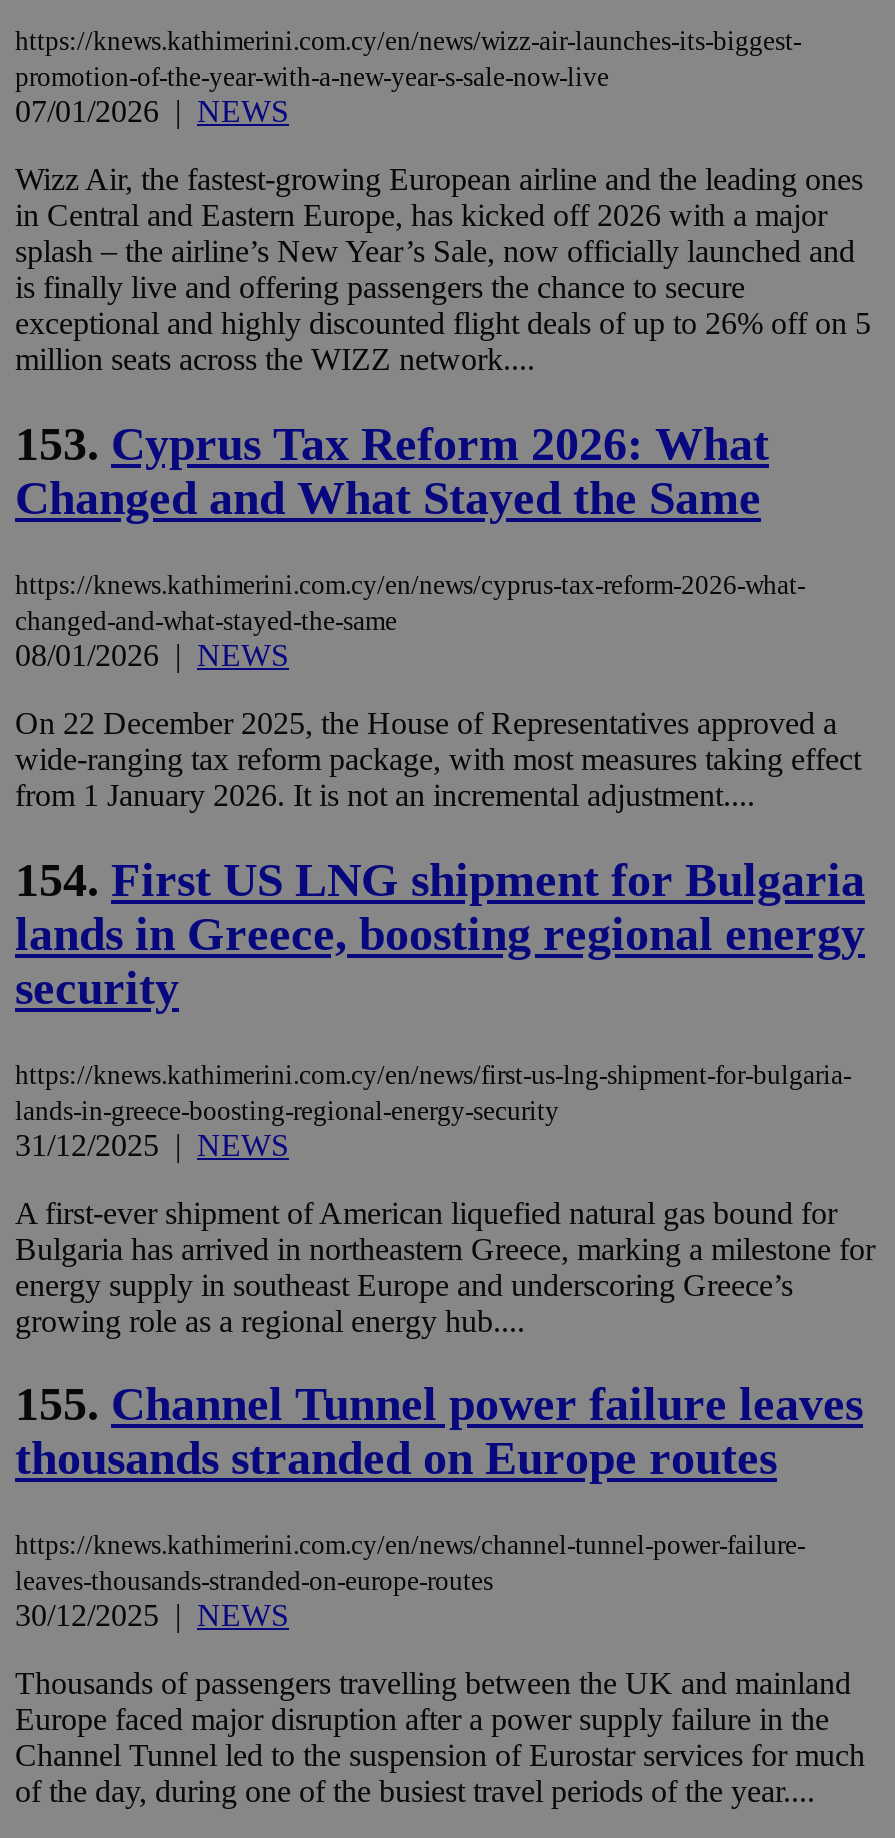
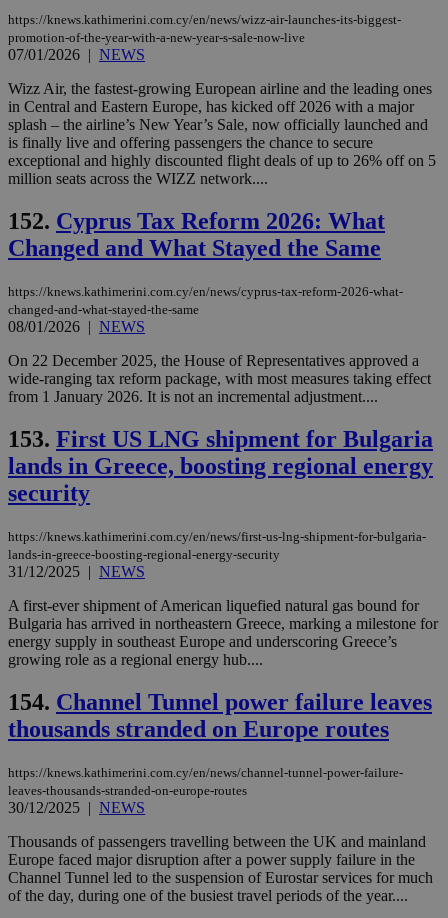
- 153. Cyprus Tax Reform 2026: What
+ 152. Cyprus Tax Reform 2026: What

- 154. First US LNG shipment for Bulgaria
+ 153. First US LNG shipment for Bulgaria

- 155. Channel Tunnel power failure leaves
+ 154. Channel Tunnel power failure leaves
